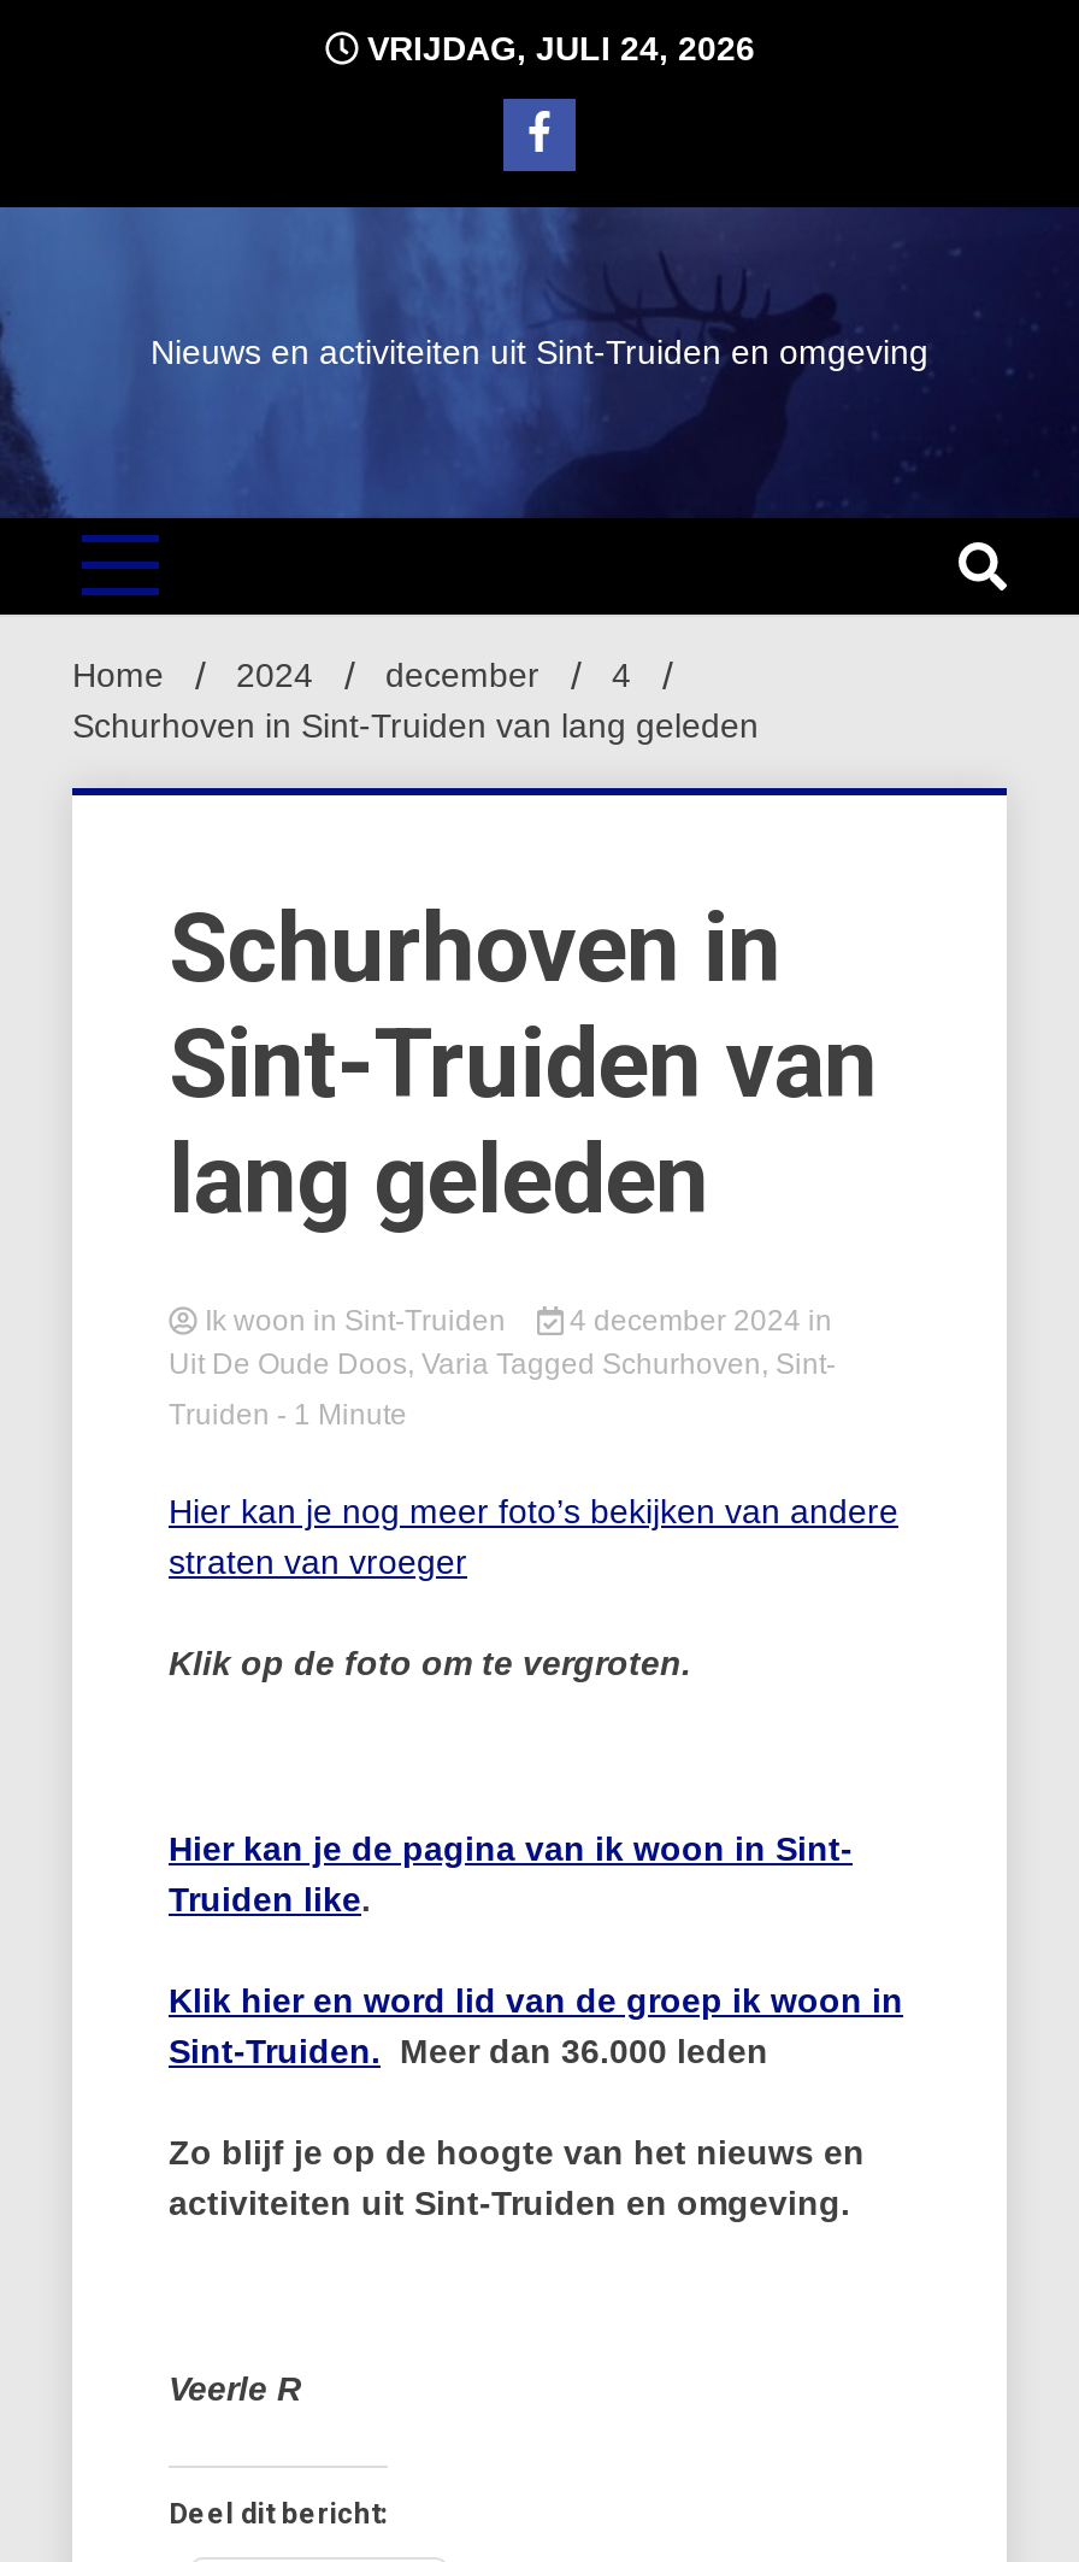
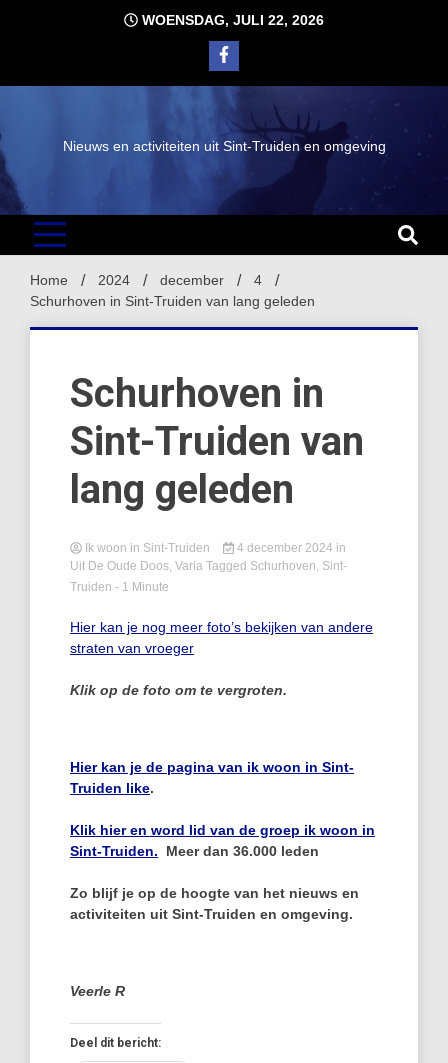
- VRIJDAG, JULI 24, 2026
+ WOENSDAG, JULI 22, 2026
